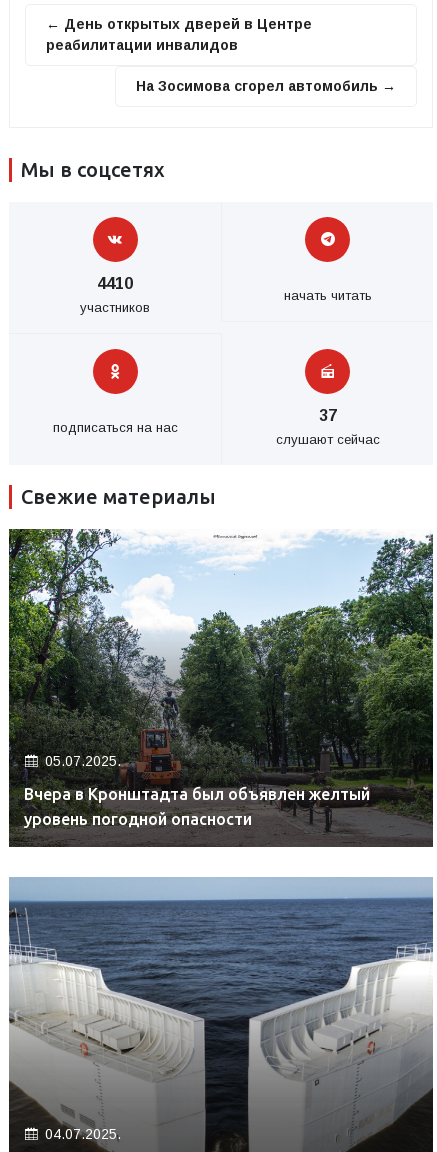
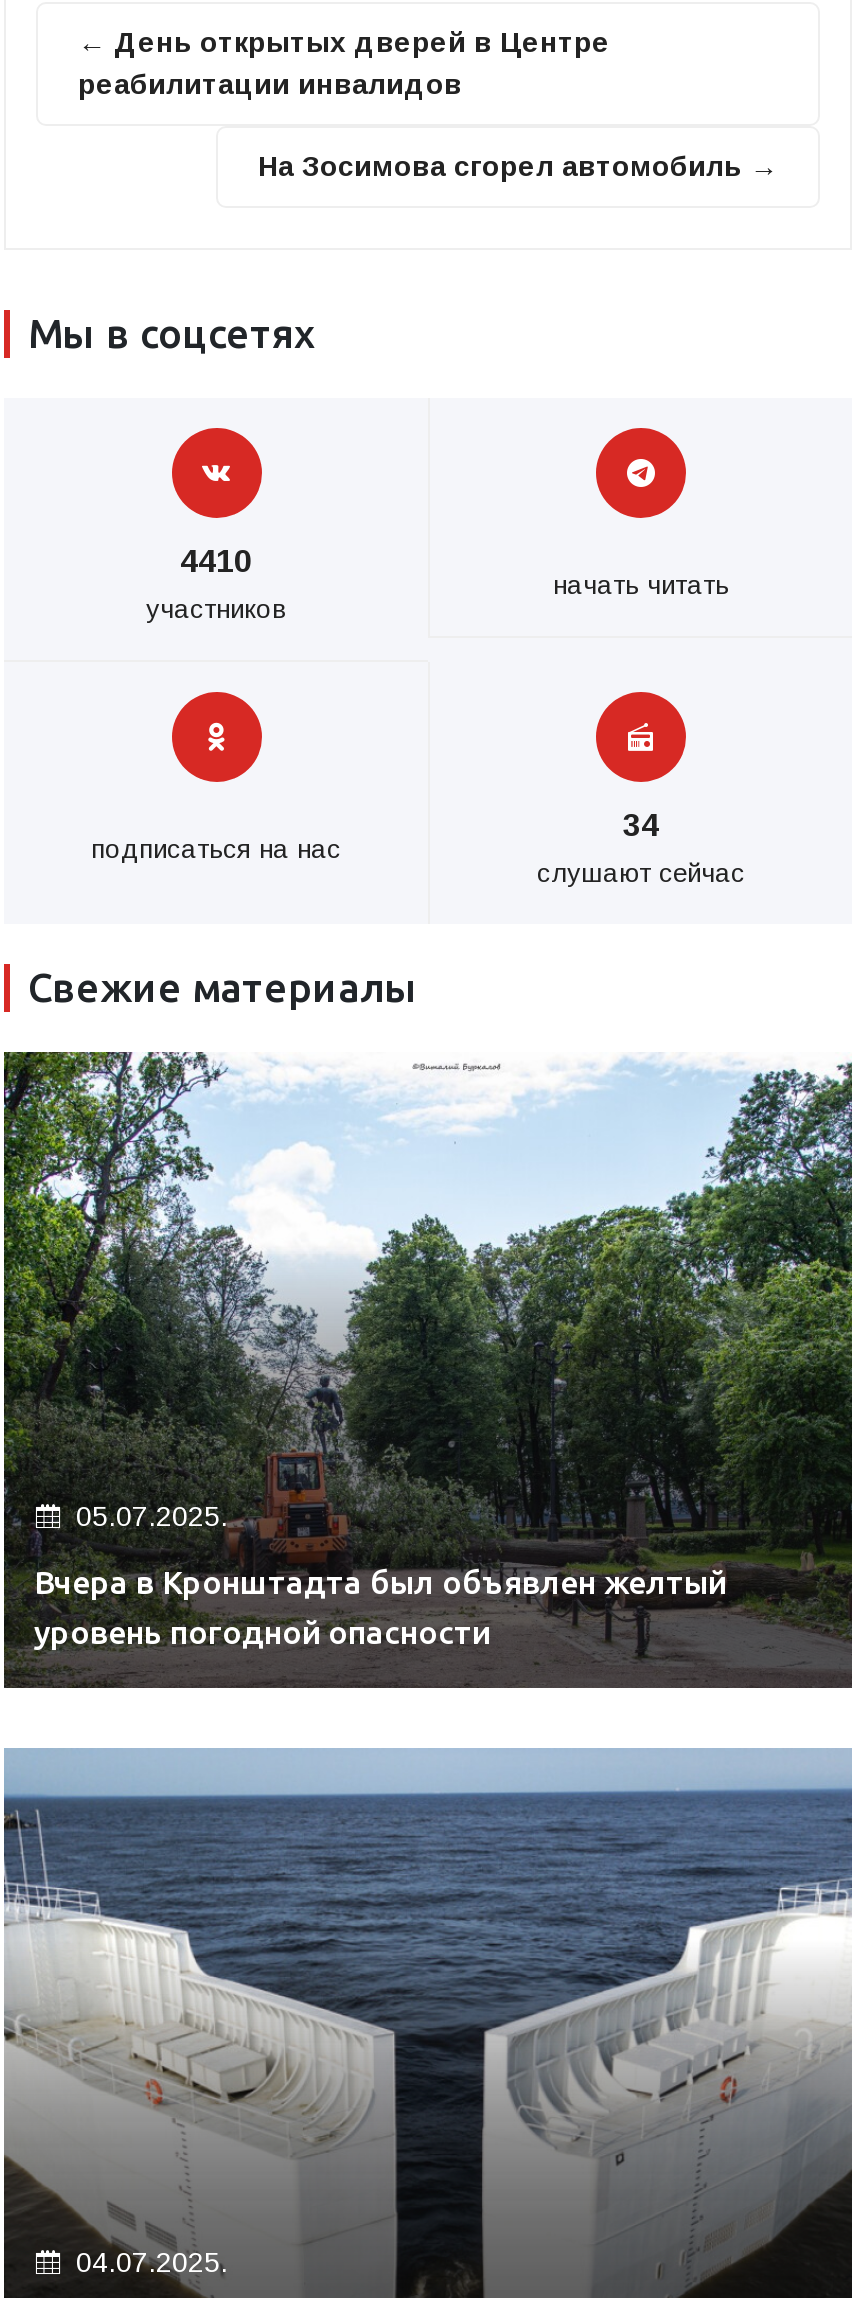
- 37
+ 34
